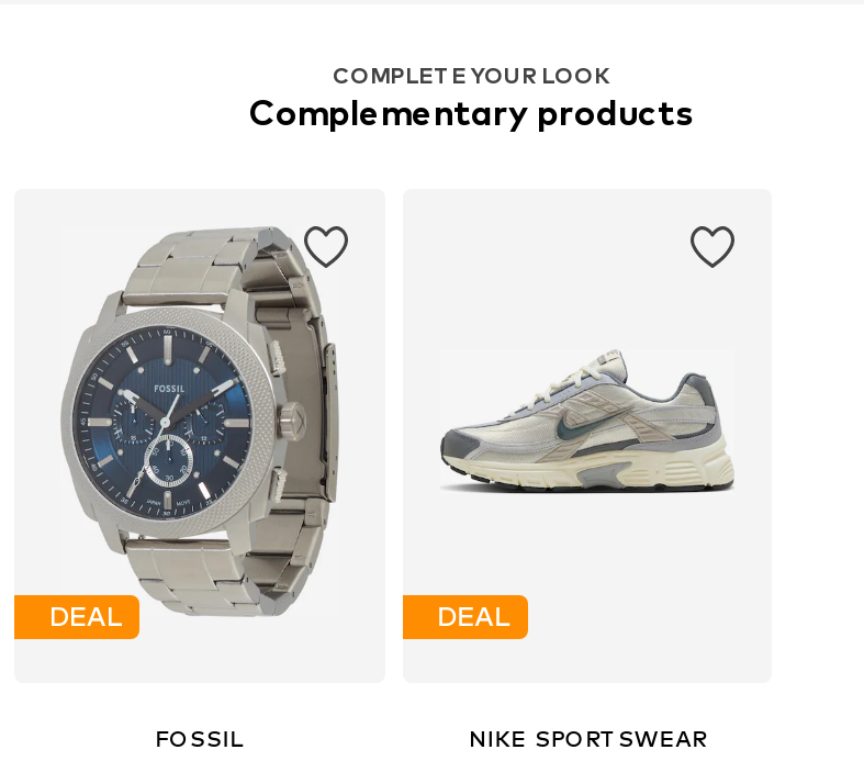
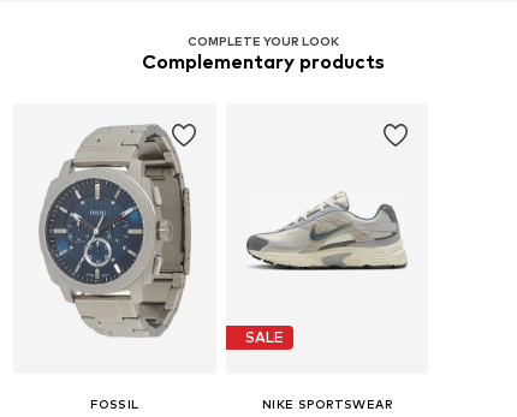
- DEAL

- DEAL
+ SALE
